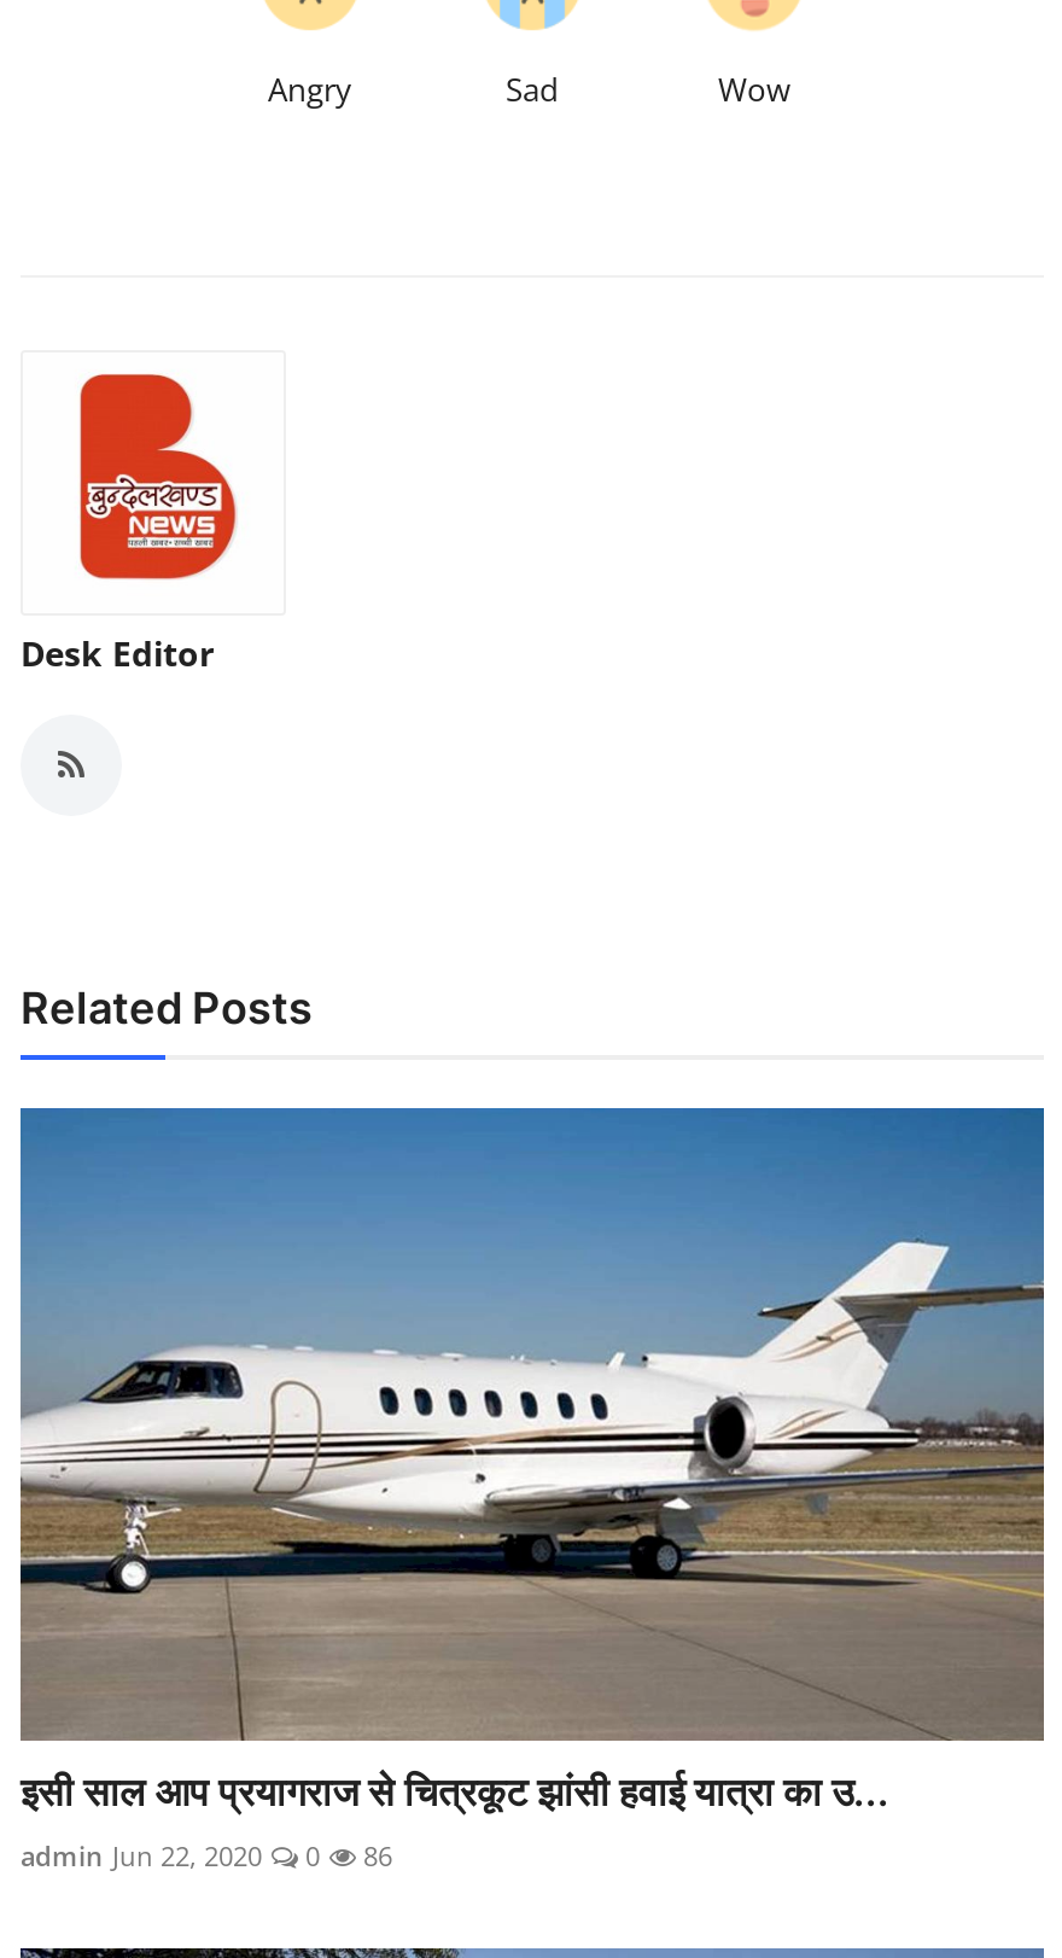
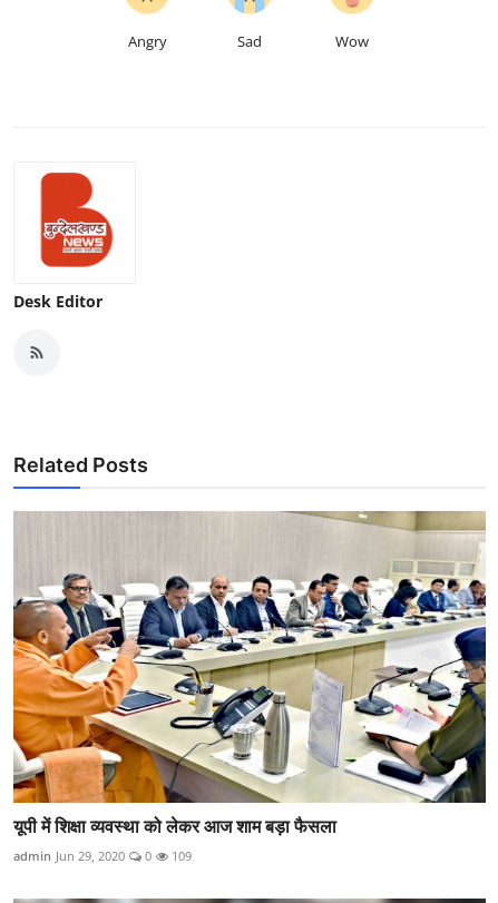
- [image]
- इसी साल आप प्रयागराज से चित्रकूट झांसी हवाई यात्रा का उ...
- admin Jun 22, 2020
+ [image]
+ यूपी में शिक्षा व्यवस्था को लेकर आज शाम बड़ा फैसला
+ admin Jun 29, 2020

- 86
+ 109
